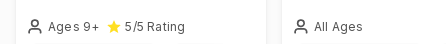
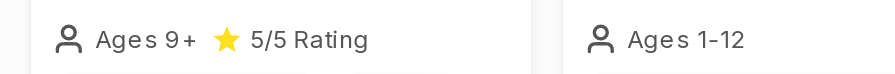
- All Ages
+ Ages 1-12
